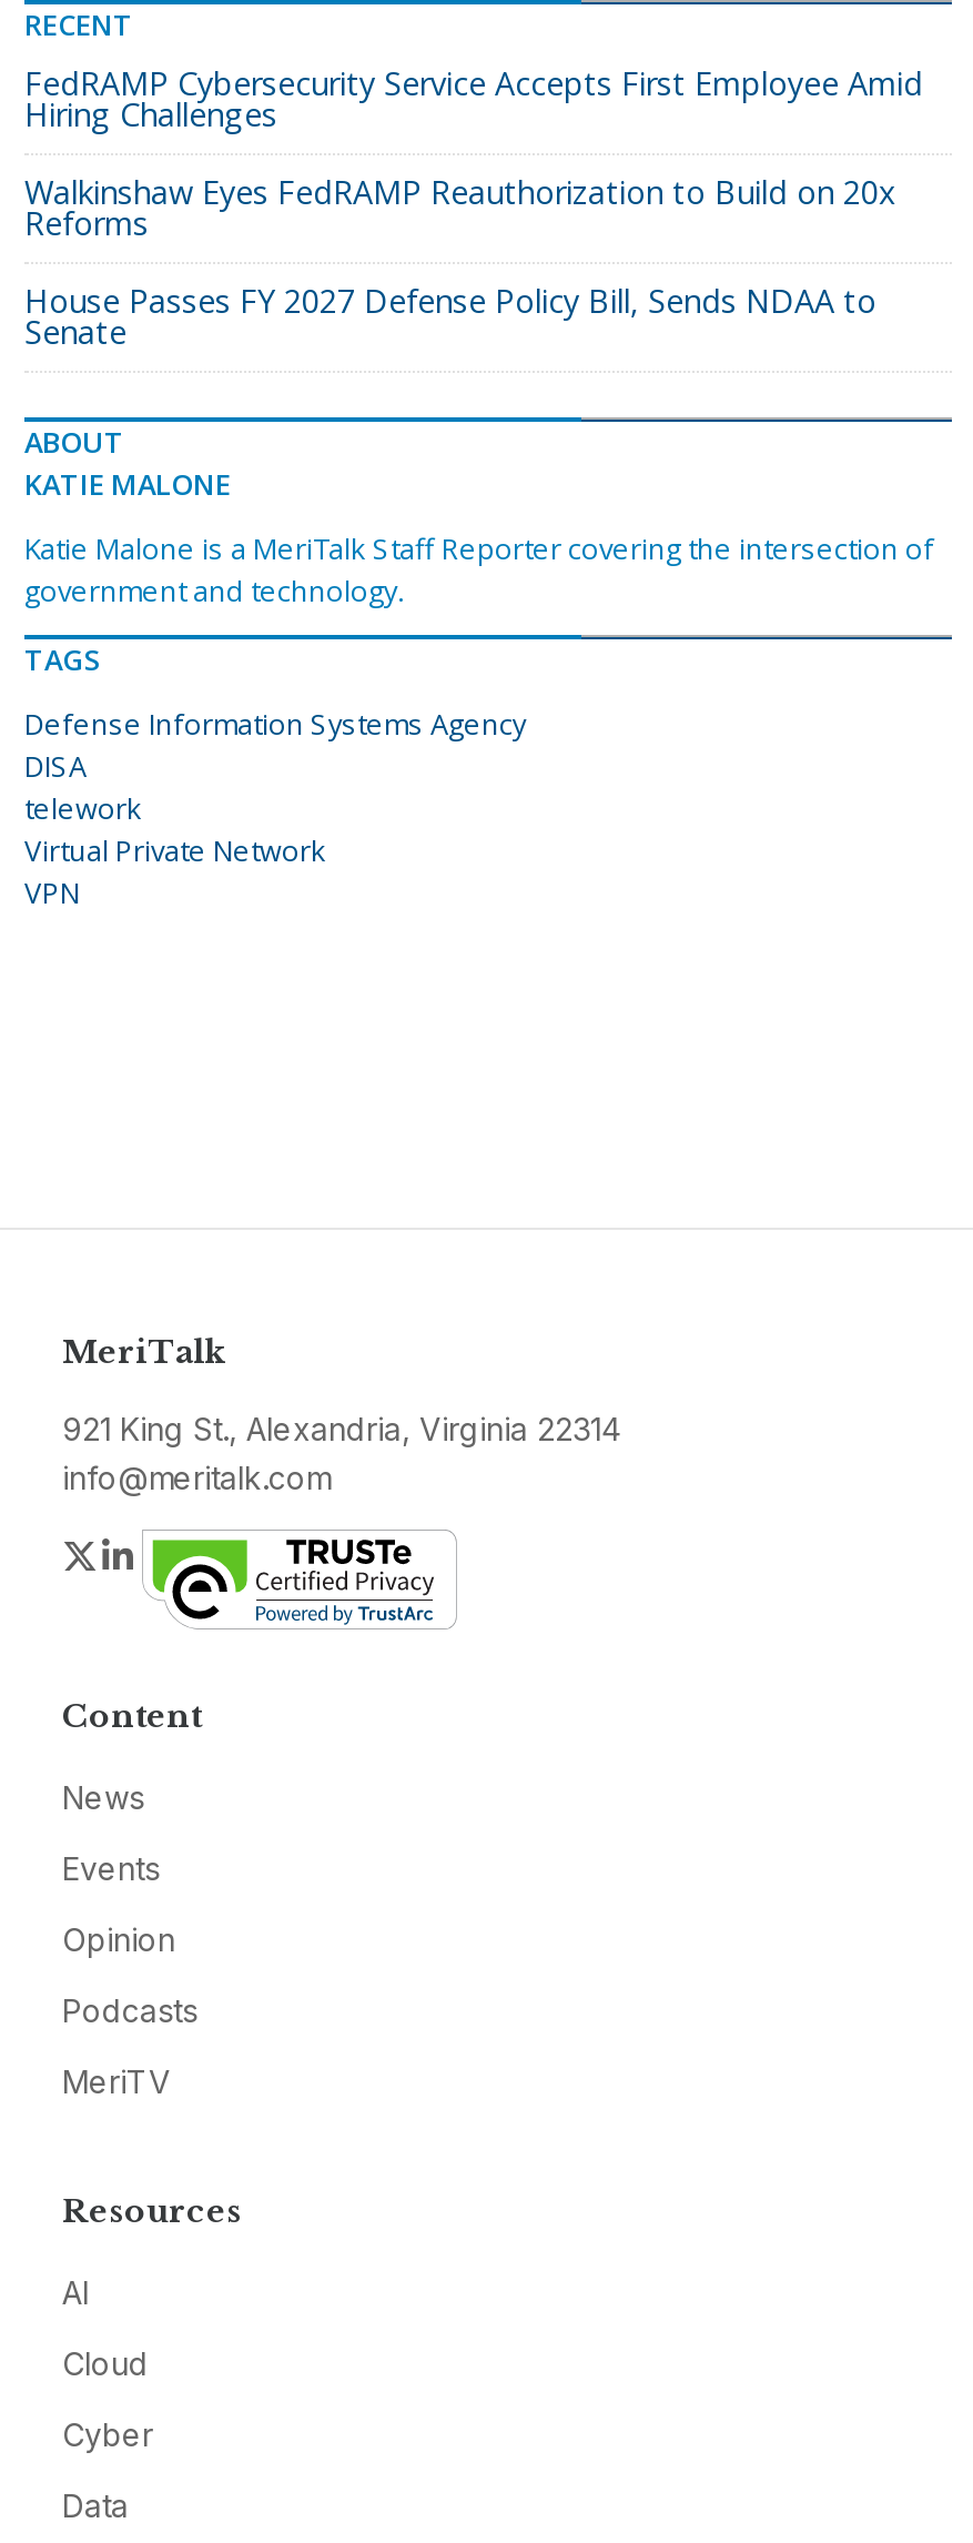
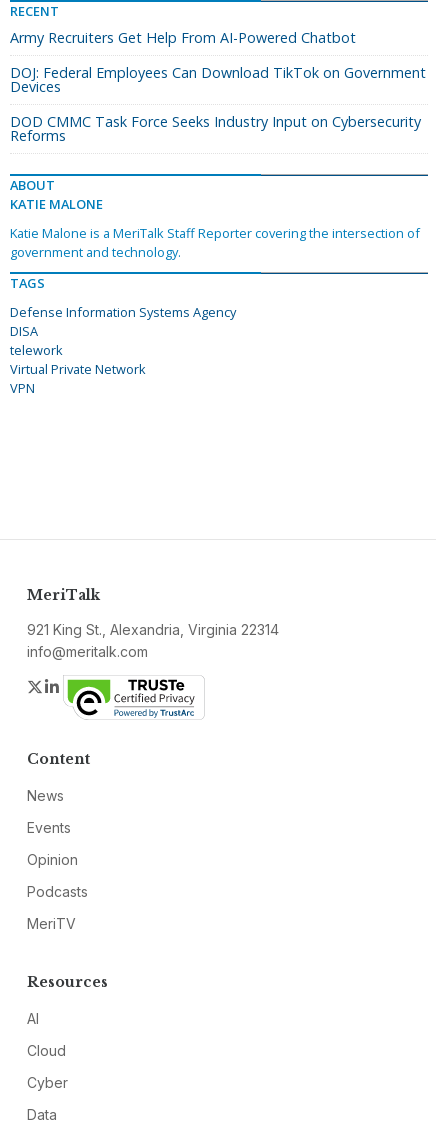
- FedRAMP Cybersecurity Service Accepts First Employee Amid
- Hiring Challenges
- Walkinshaw Eyes FedRAMP Reauthorization to Build on 20x
+ Army Recruiters Get Help From AI-Powered Chatbot
+ DOJ: Federal Employees Can Download TikTok on Government
+ Devices
+ DOD CMMC Task Force Seeks Industry Input on Cybersecurity

moved down: Reforms

- House Passes FY 2027 Defense Policy Bill, Sends NDAA to
- Senate
